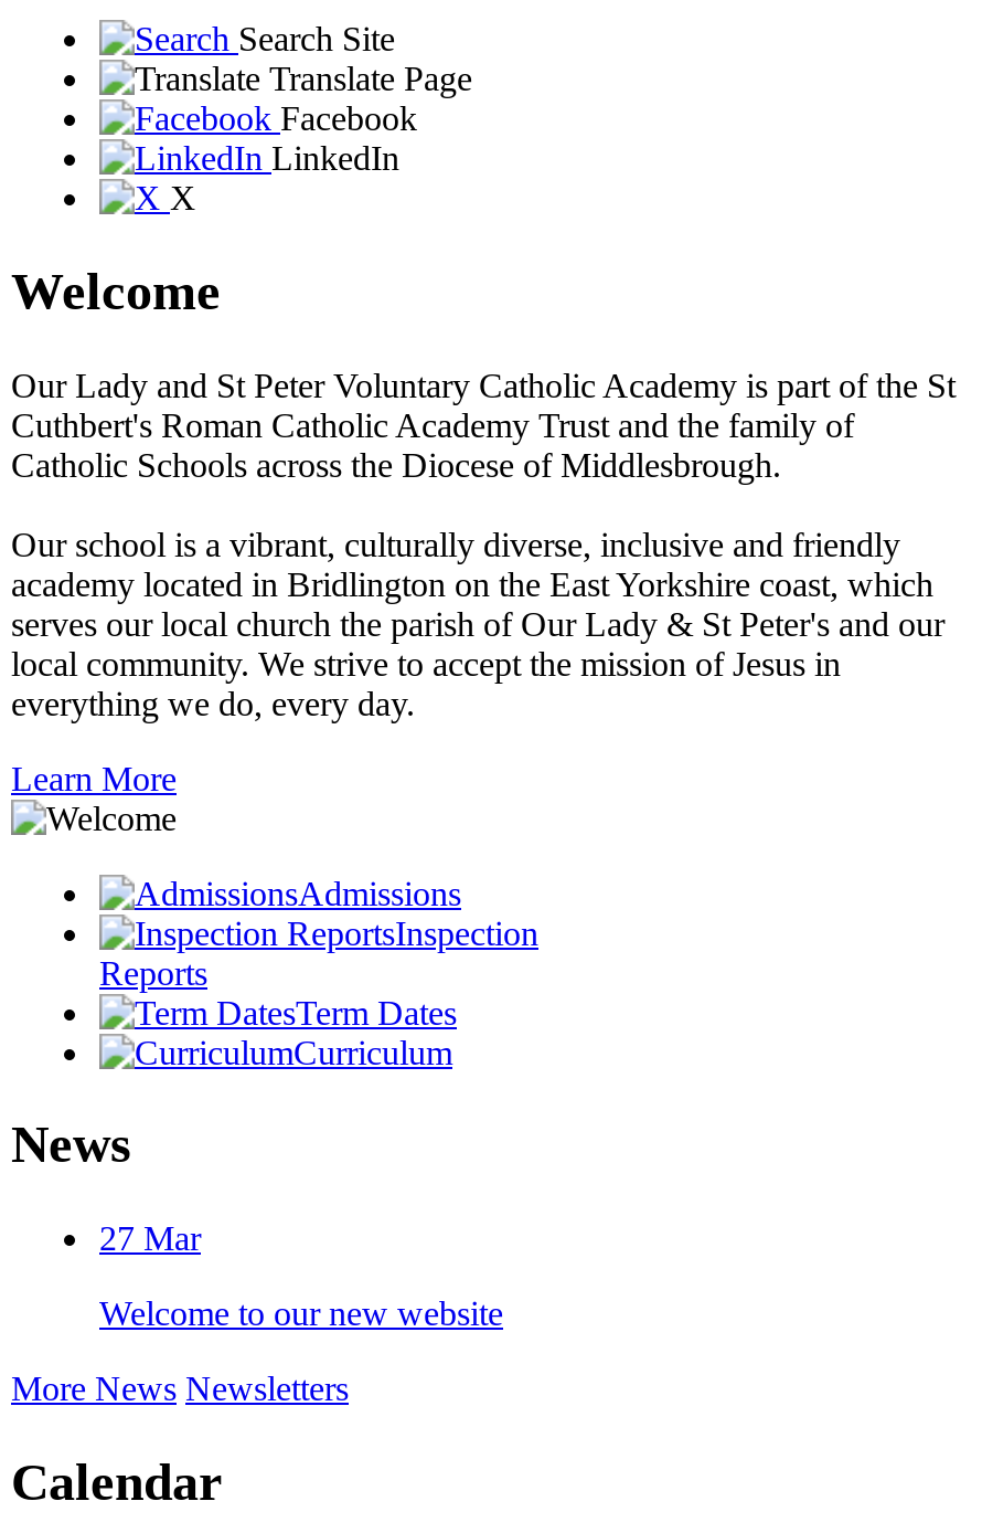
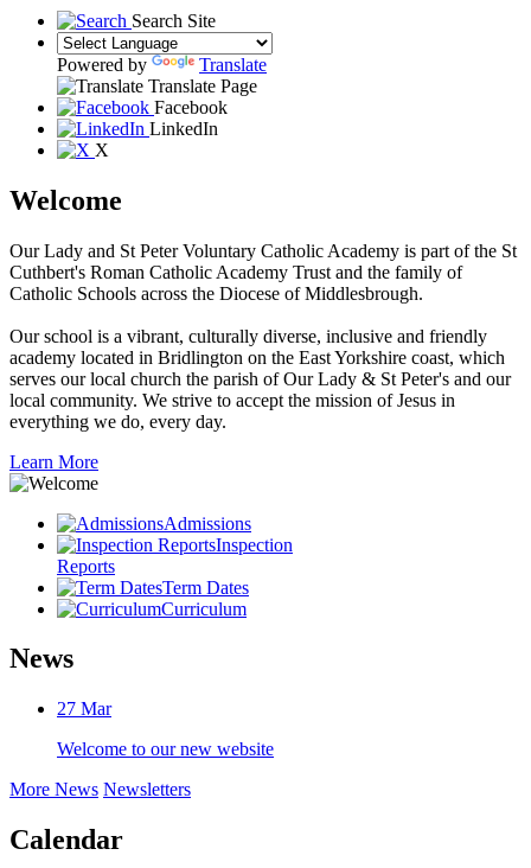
+ Powered by
+ Translate
